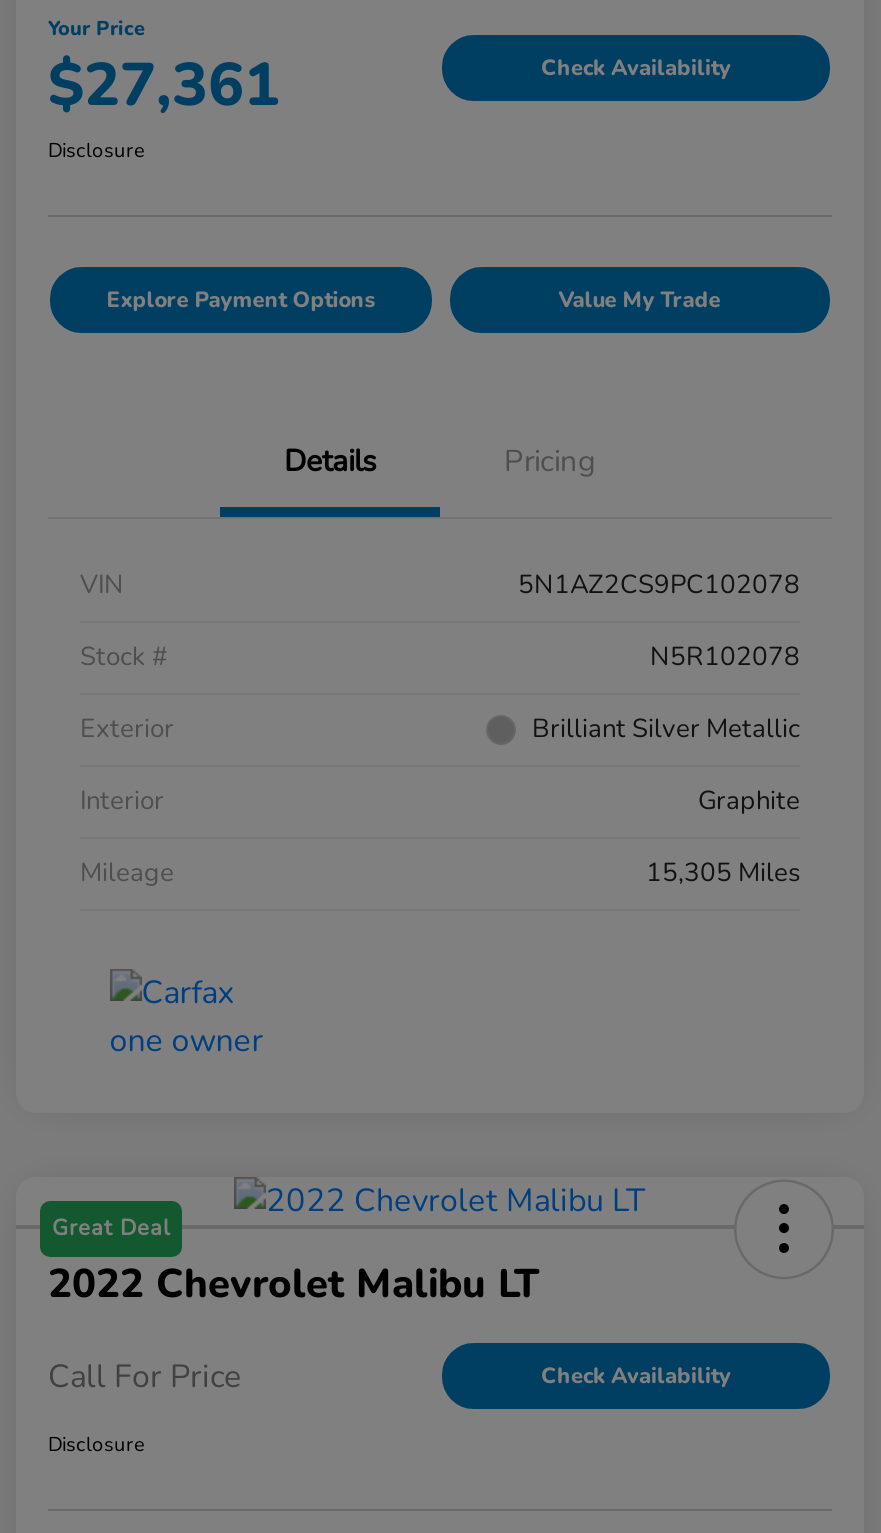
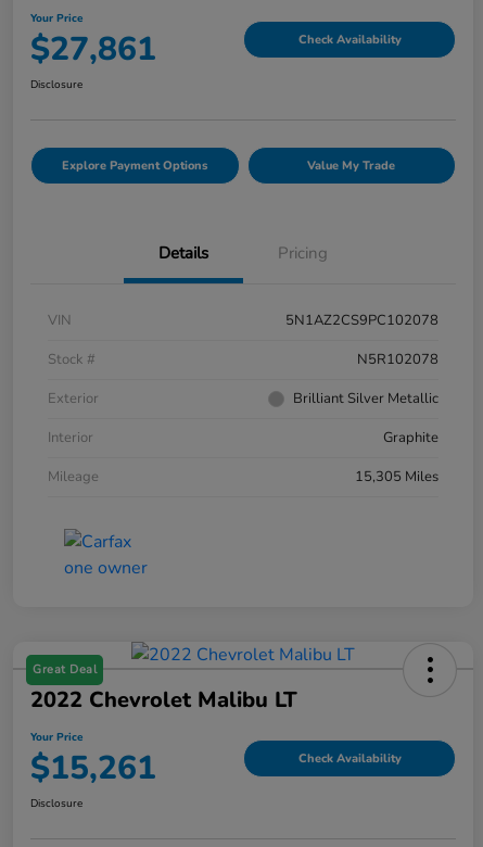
- $27,361
+ $27,861

- Call For Price
+ Your Price
+ $15,261
